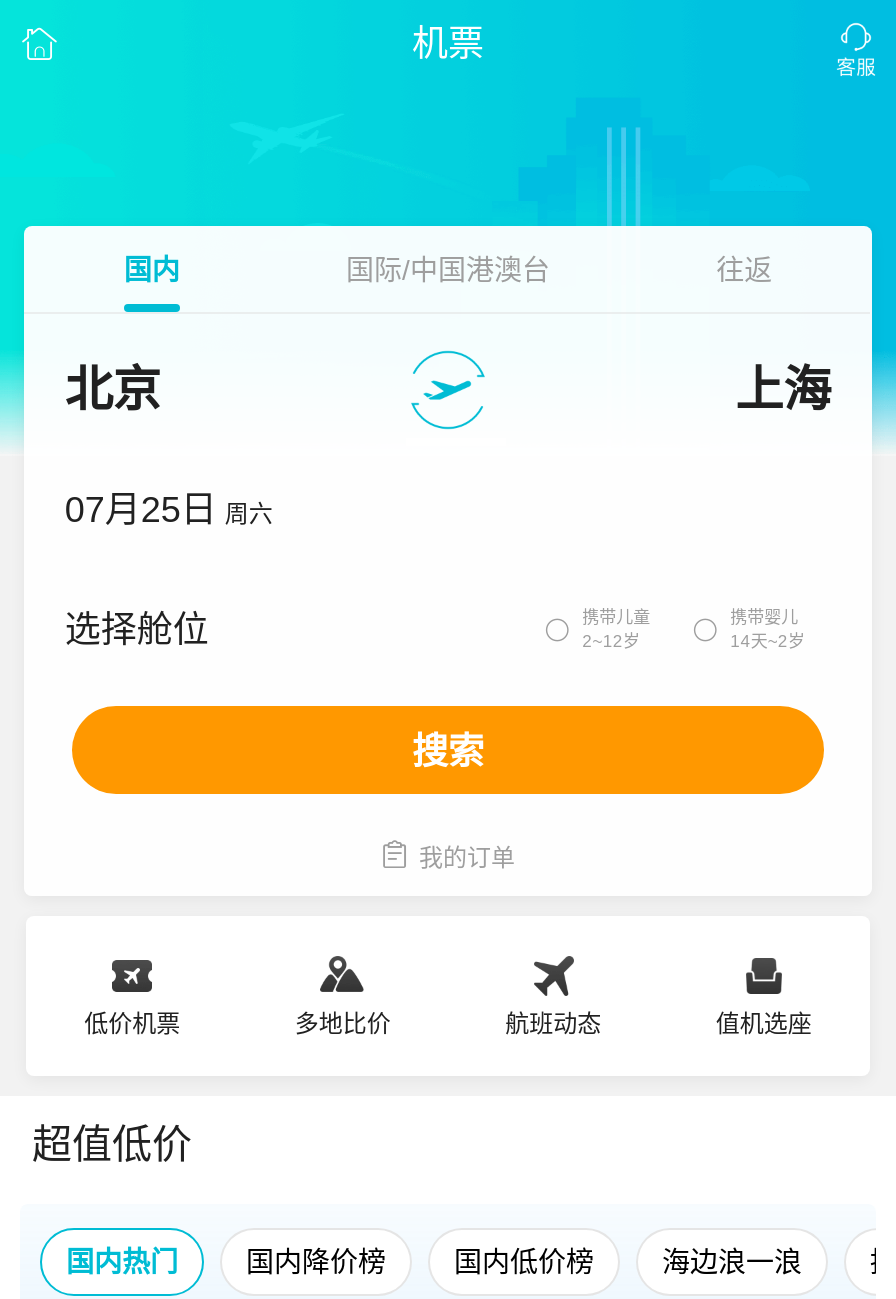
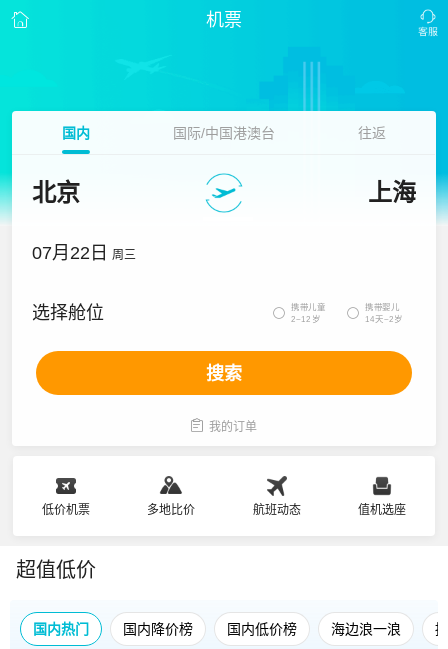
- 07月25日 周六
+ 07月22日 周三
